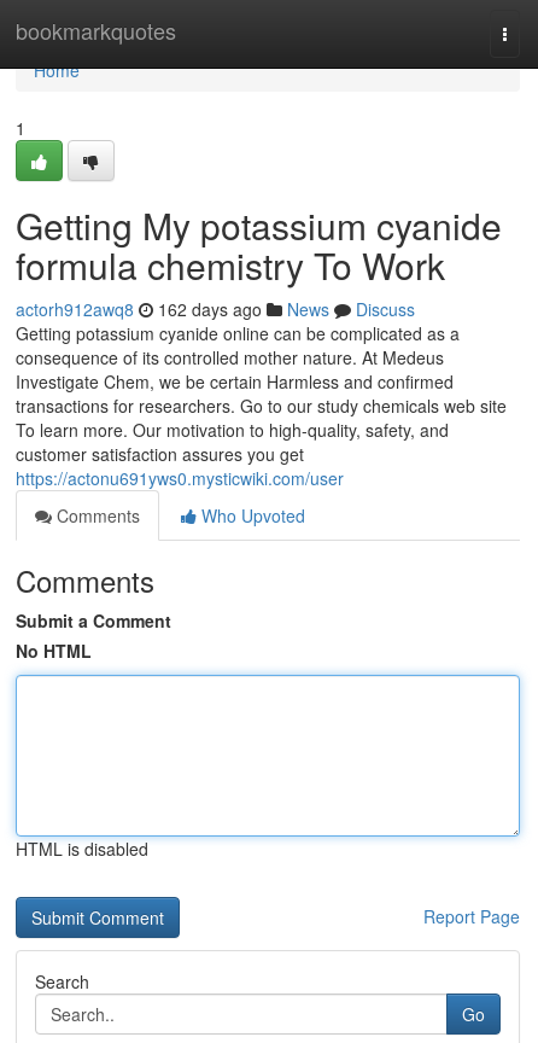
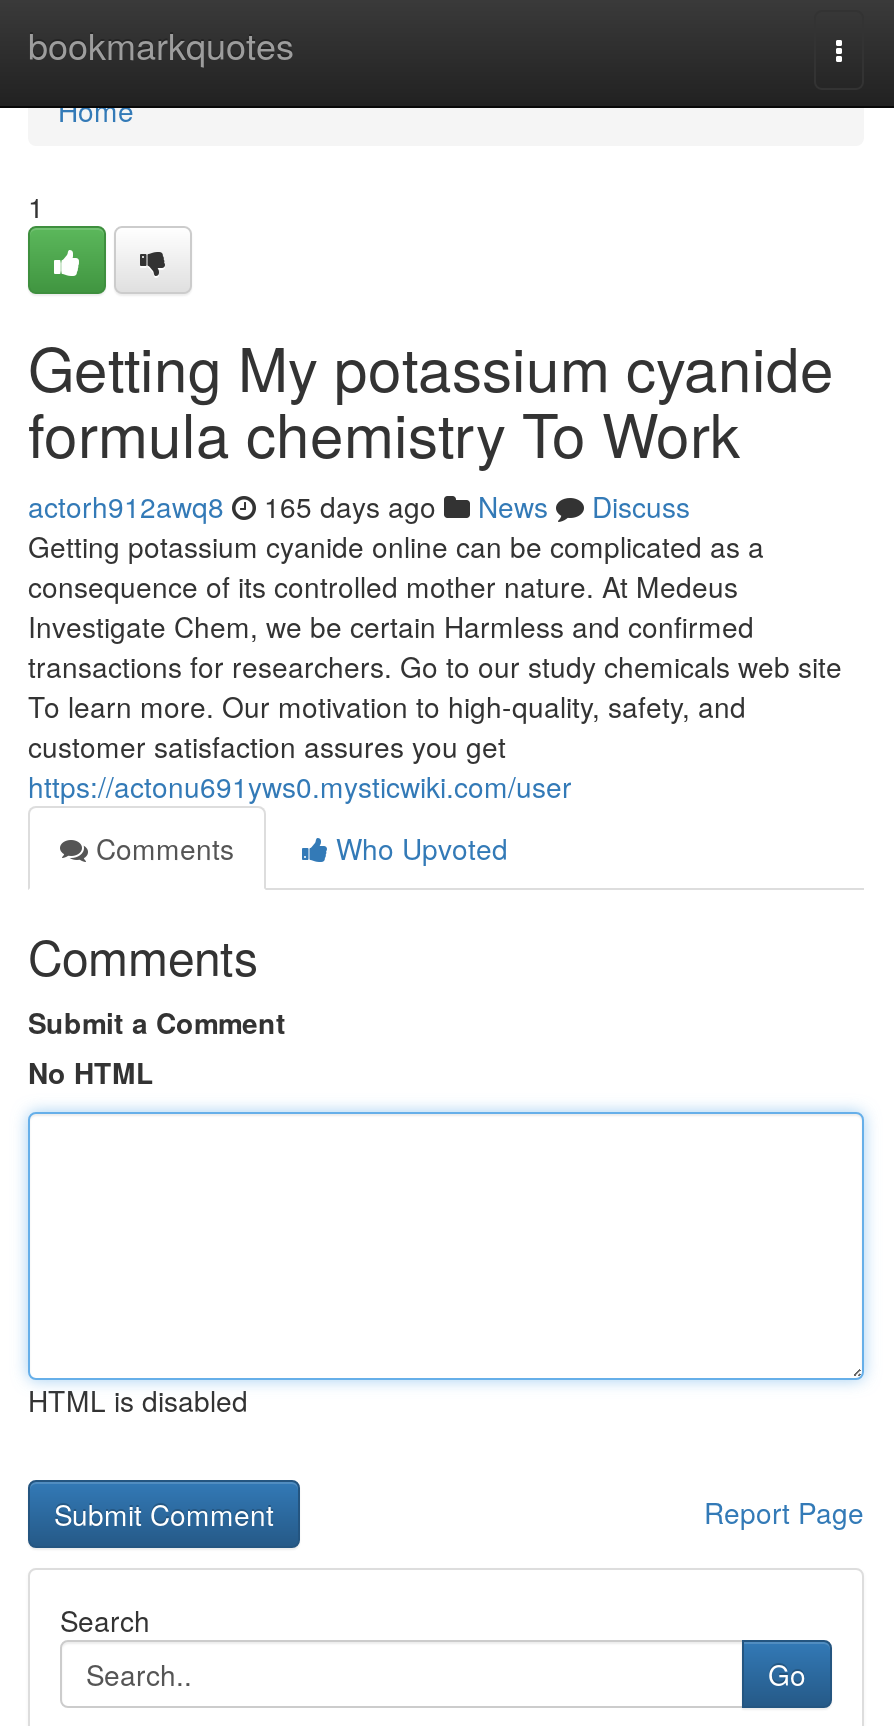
- actorh912awq8 162 days ago News Discuss
+ actorh912awq8 165 days ago News Discuss
